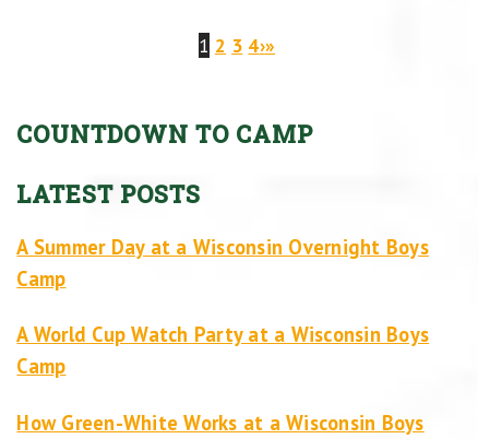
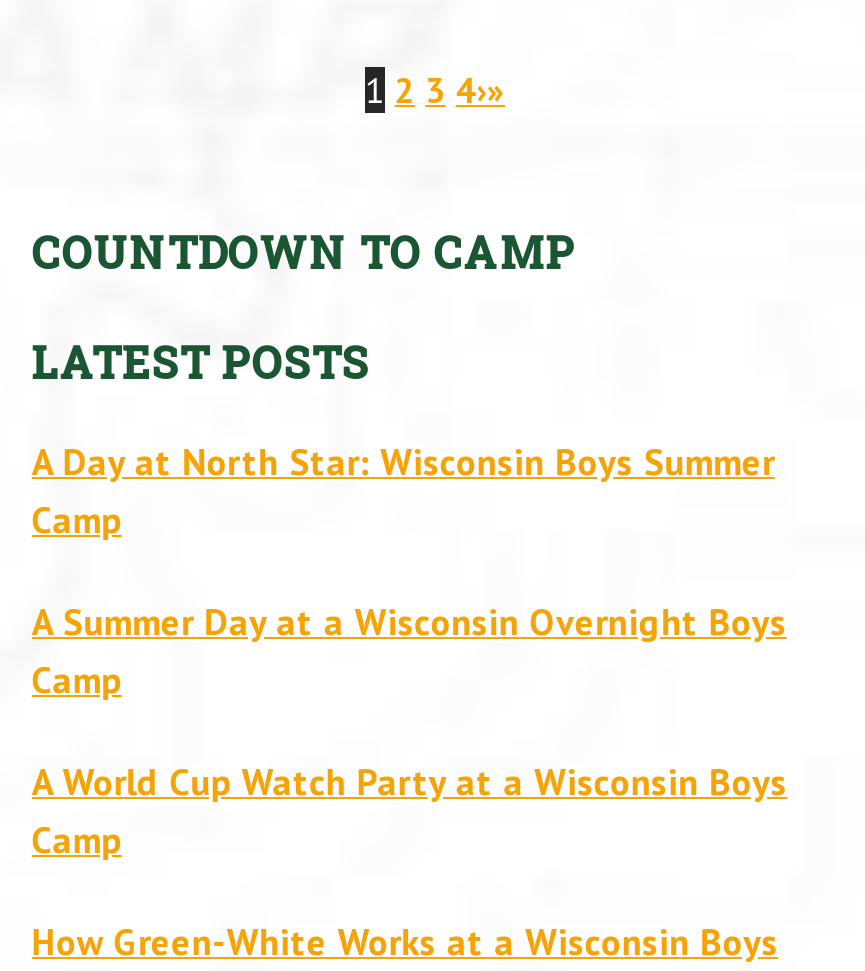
+ A Day at North Star: Wisconsin Boys Summer
+ Camp
